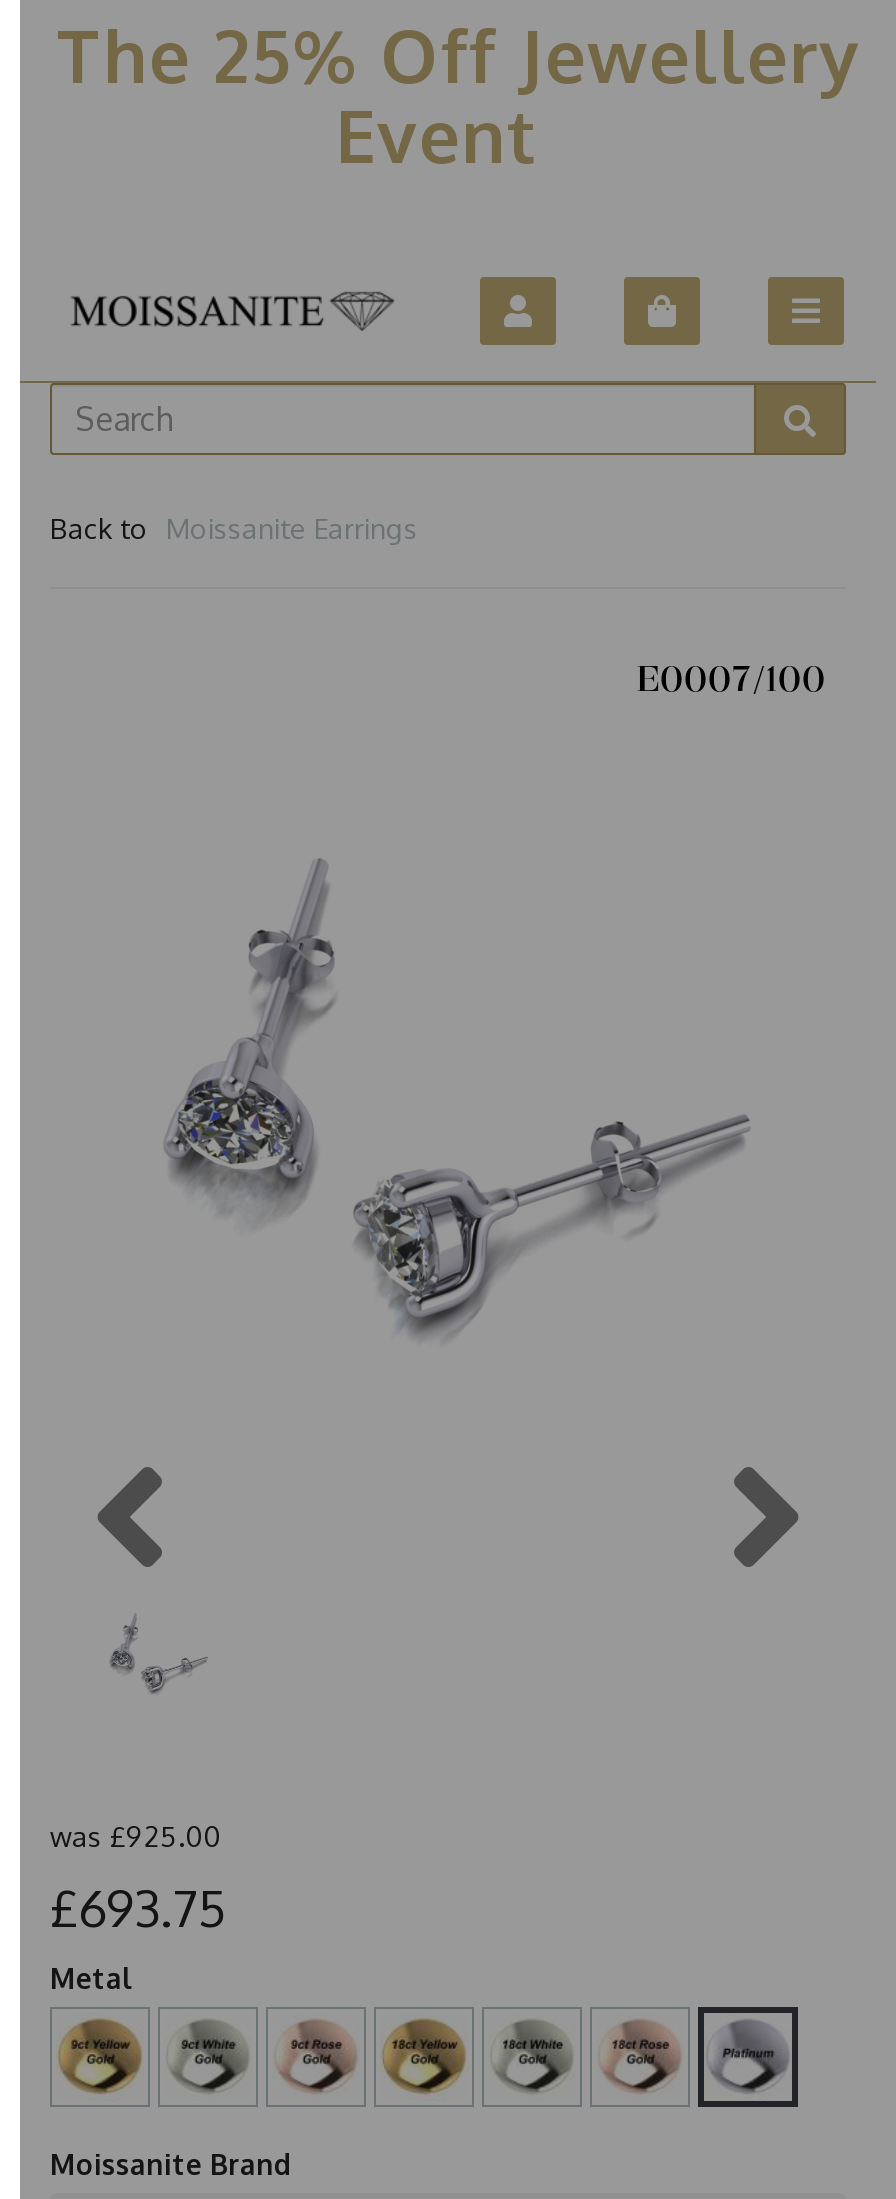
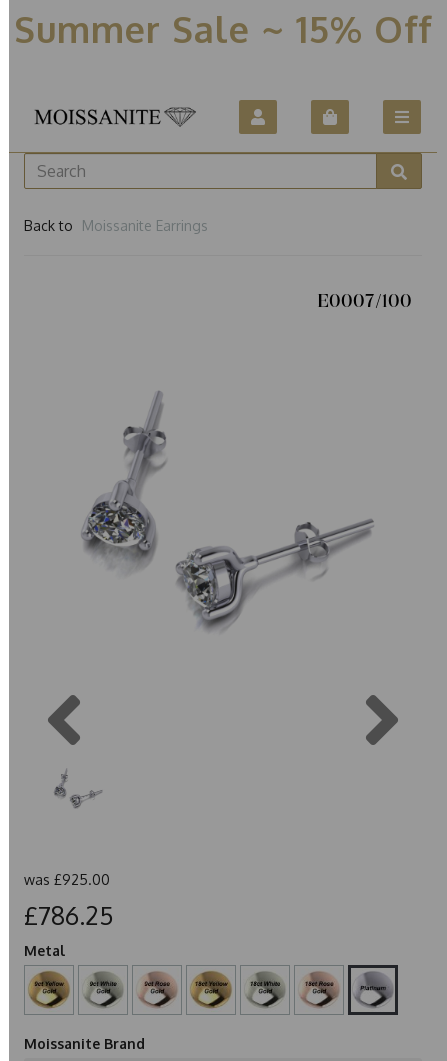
- The 25% Off Jewellery
- Event
+ Summer Sale ~ 15% Off

- £693.75
+ £786.25
